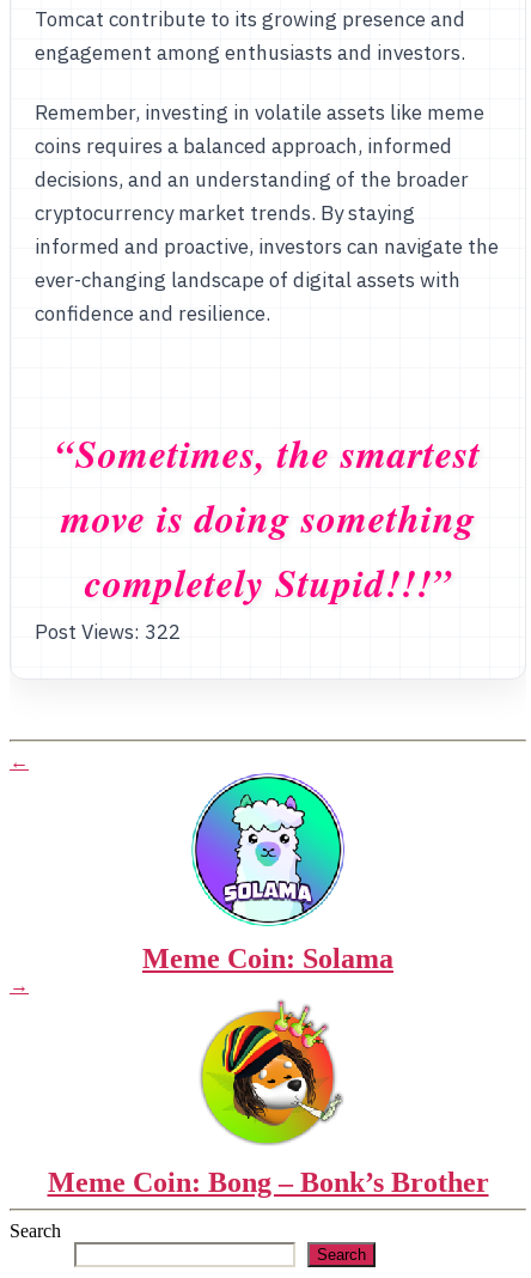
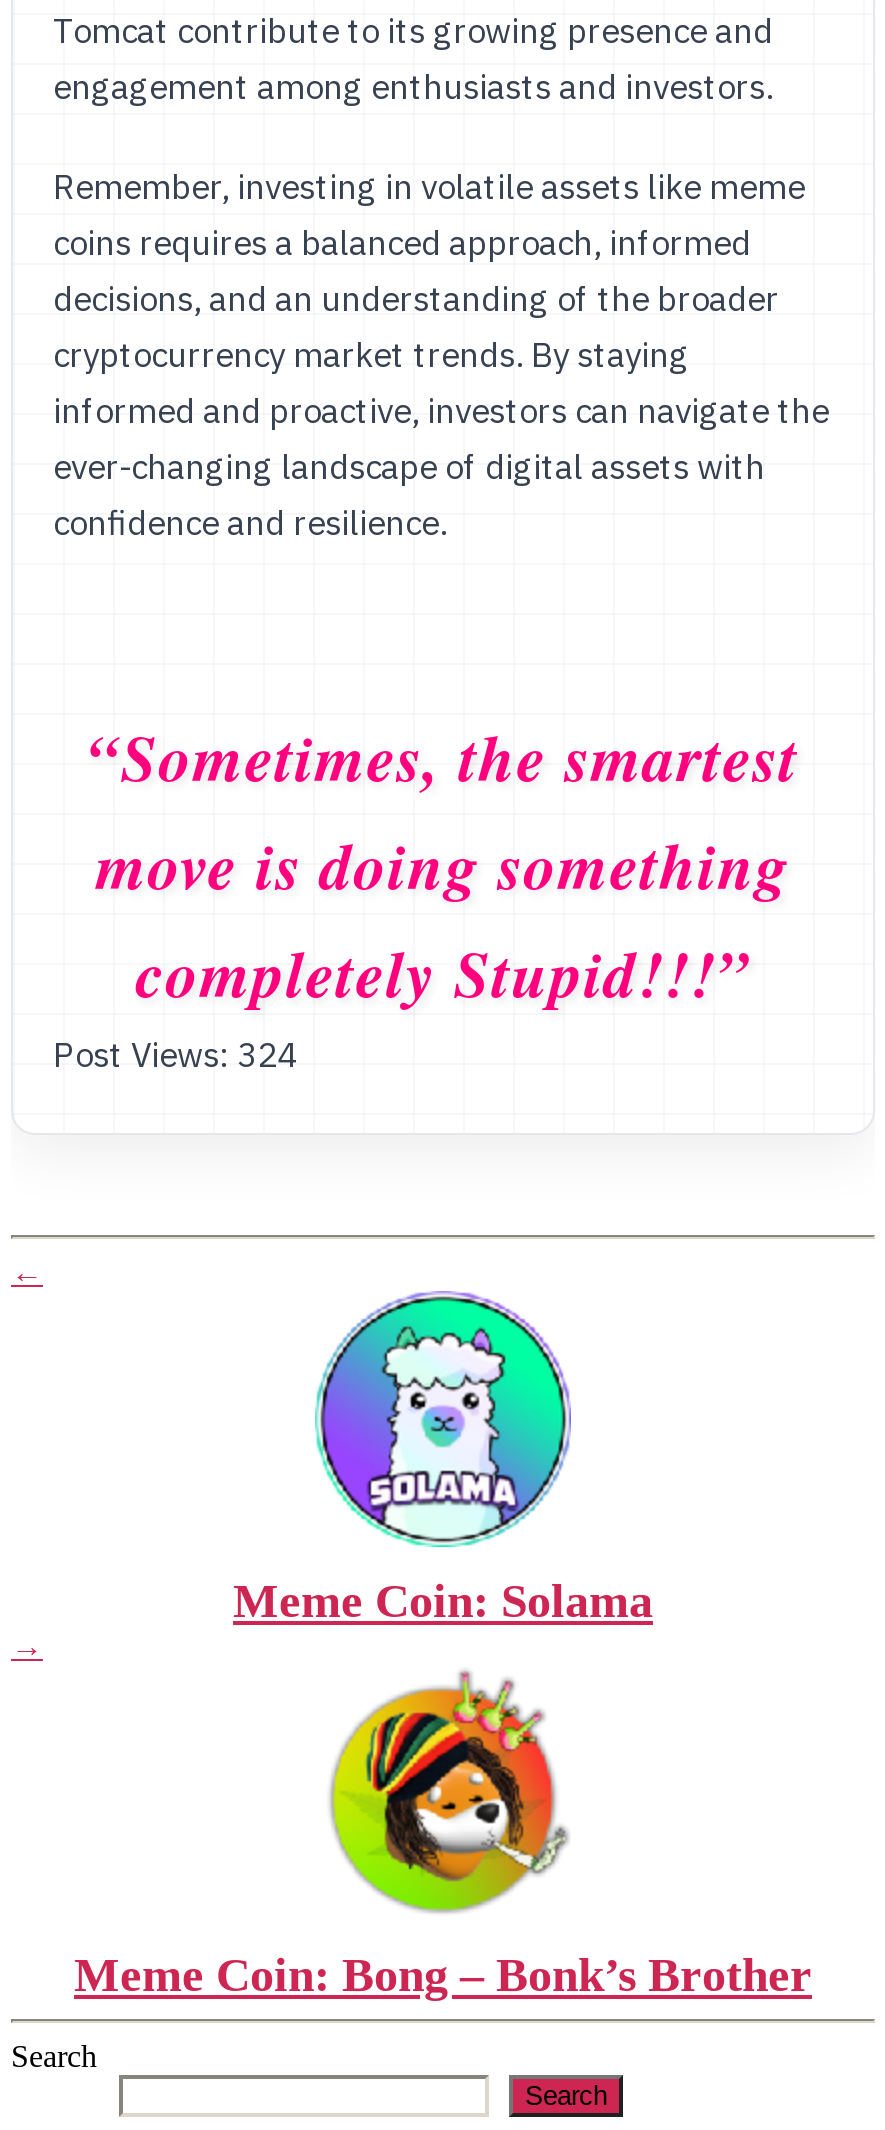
- Post Views: 322
+ Post Views: 324
